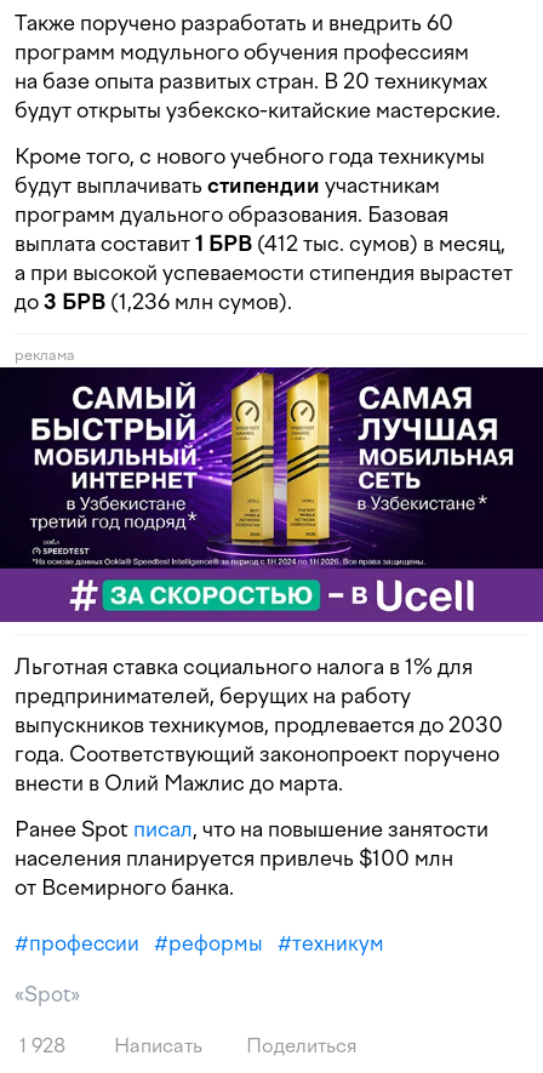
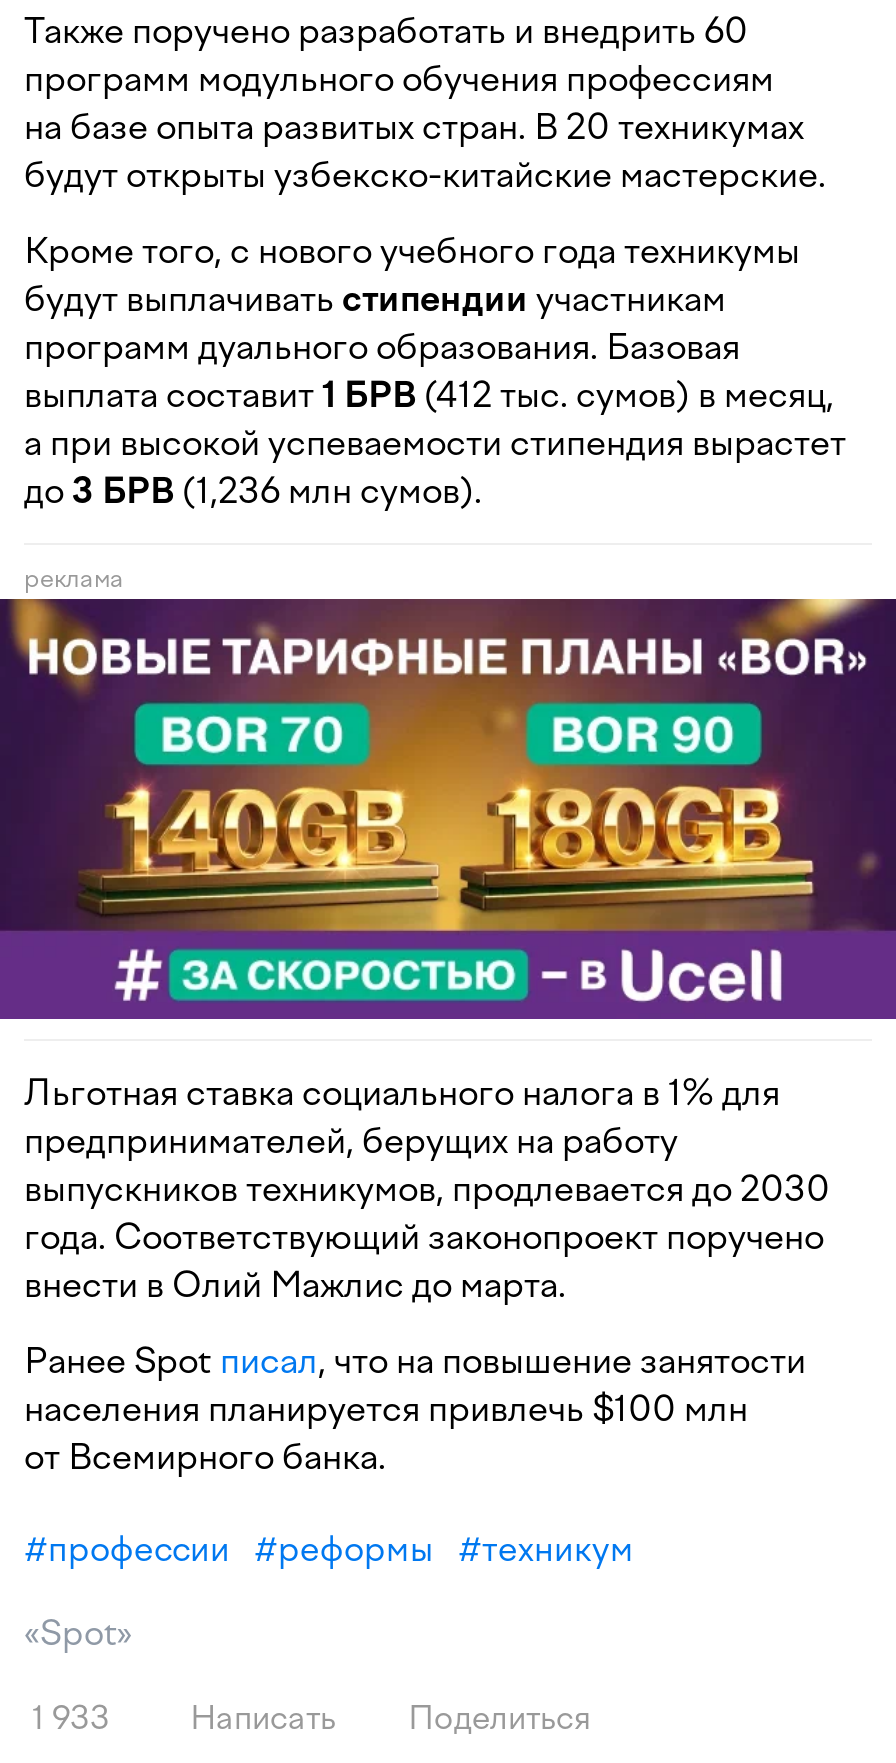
- [image]
+ [image]

- 1 928 Написать Поделиться
+ 1 933 Написать Поделиться
